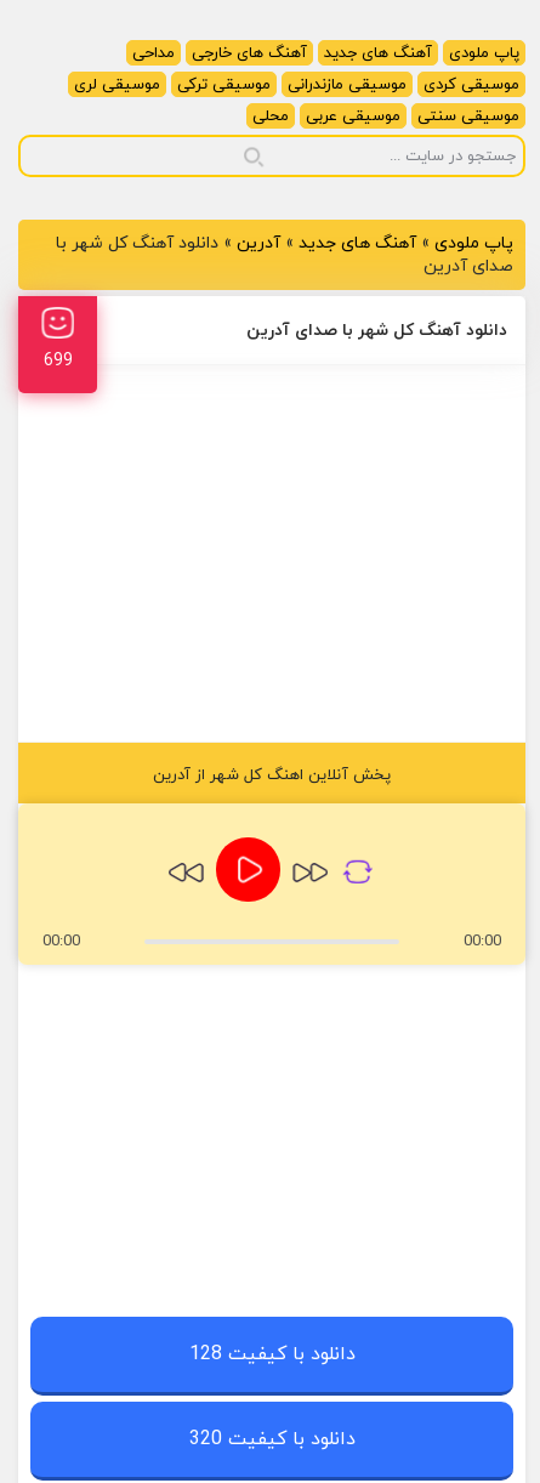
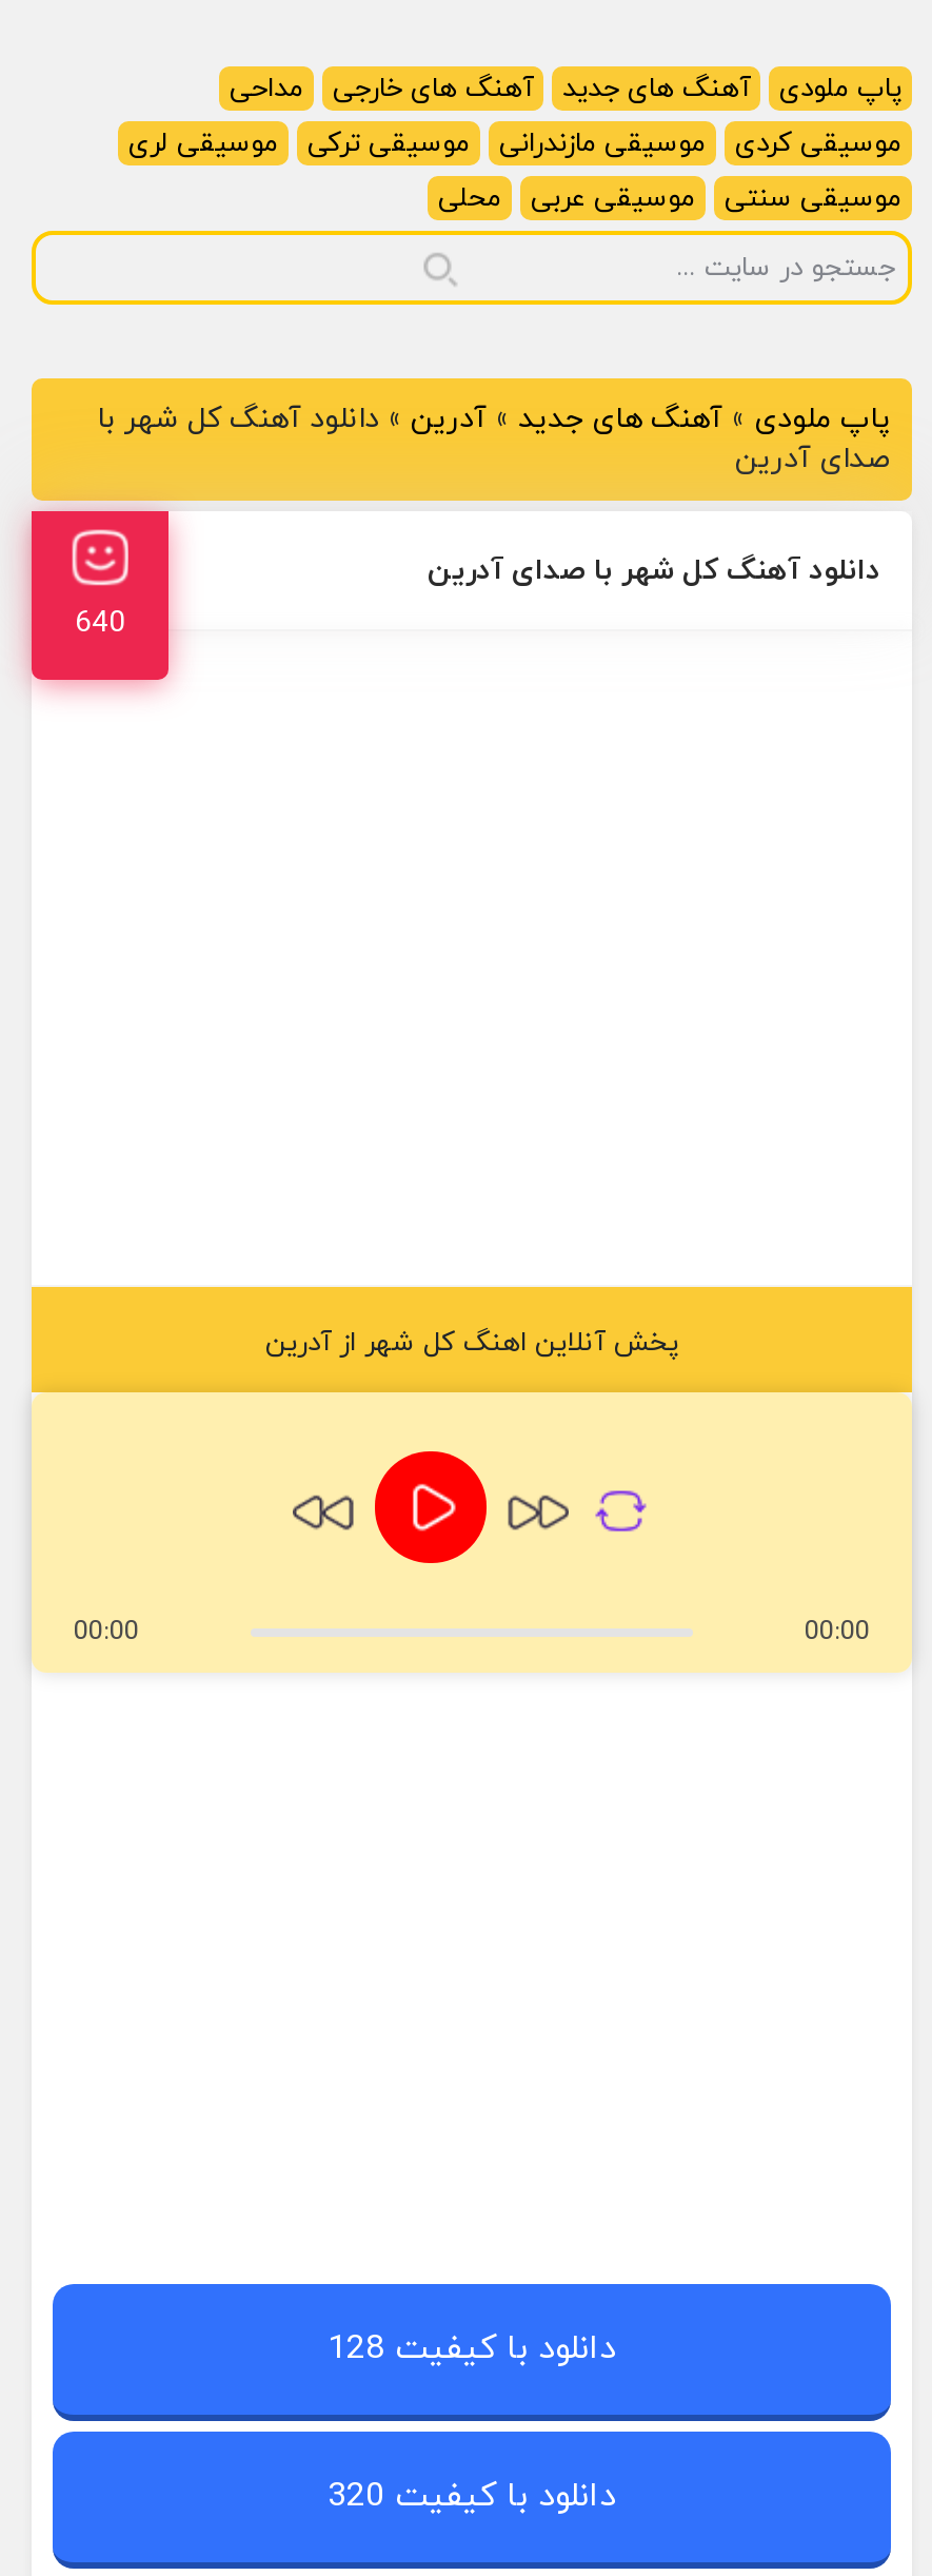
- 699
+ 640
